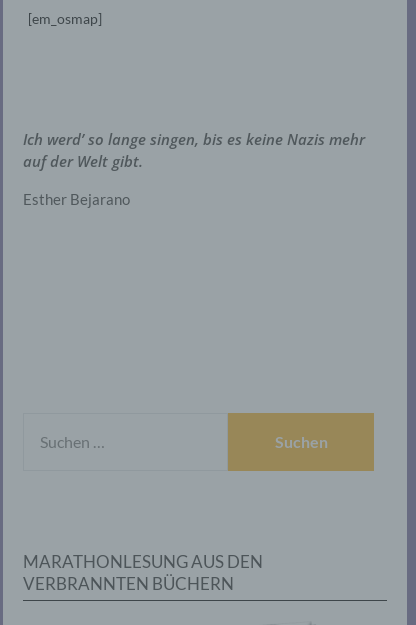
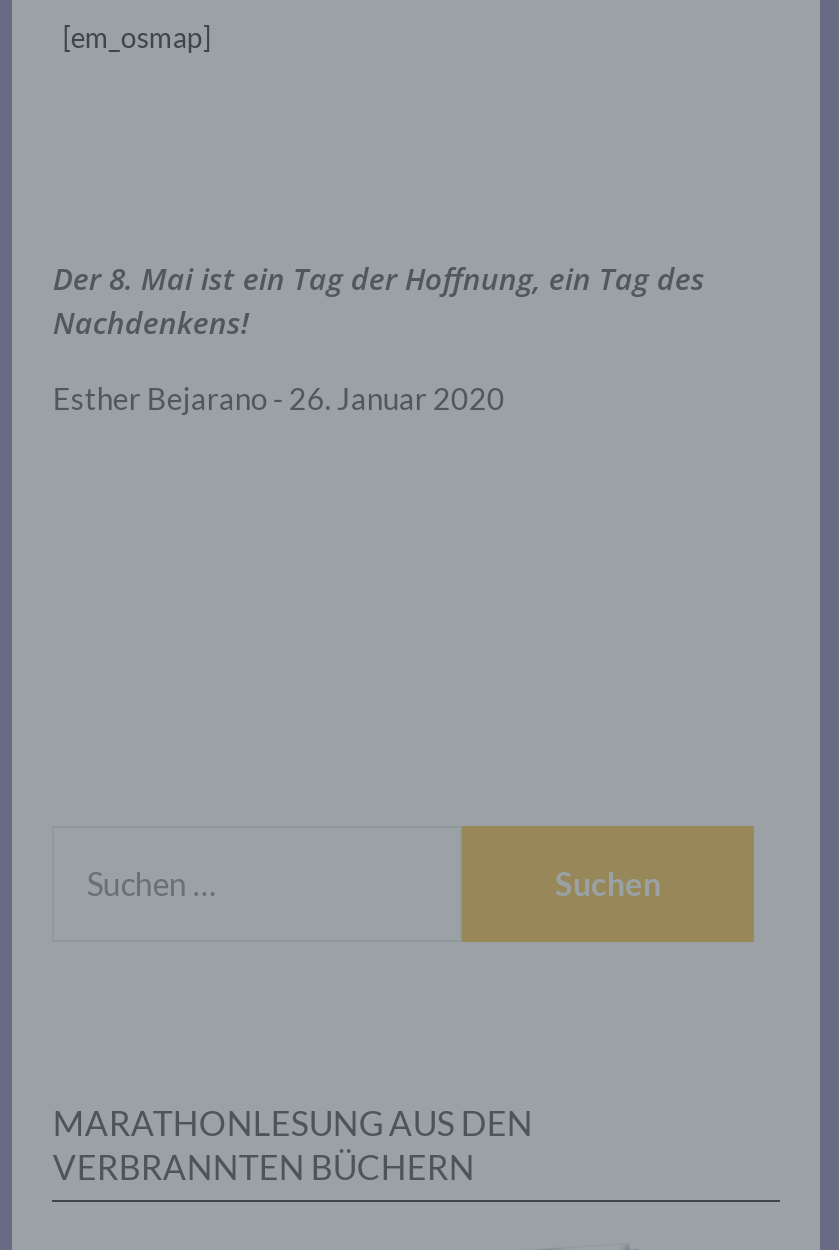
- Ich werd’ so lange singen, bis es keine Nazis mehr
- auf der Welt gibt.
+ Der 8. Mai ist ein Tag der Hoffnung, ein Tag des
+ Nachdenkens!

- Esther Bejarano
+ Esther Bejarano - 26. Januar 2020
